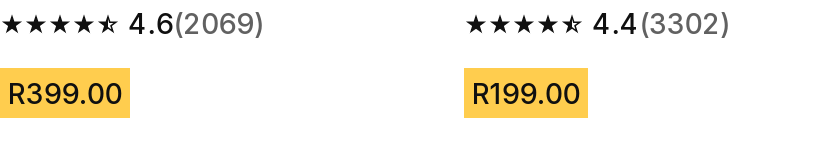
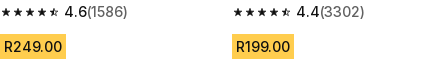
- 4.6 (2069)
+ 4.6 (1586)

- R399.00
+ R249.00
